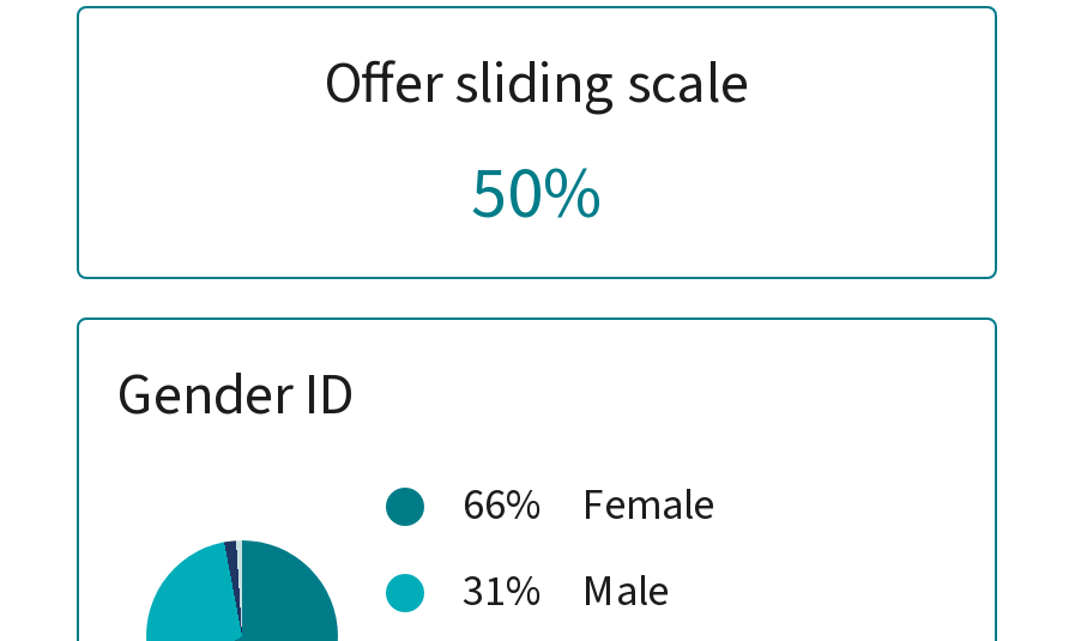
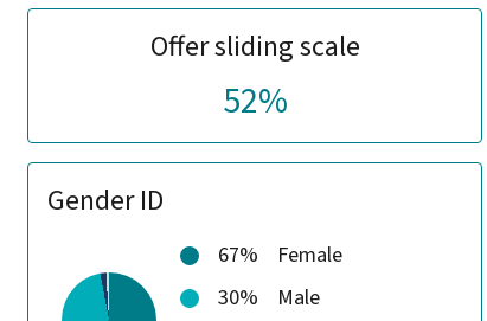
- 50%
+ 52%

- 66% Female
+ 67% Female

- 31% Male
+ 30% Male
